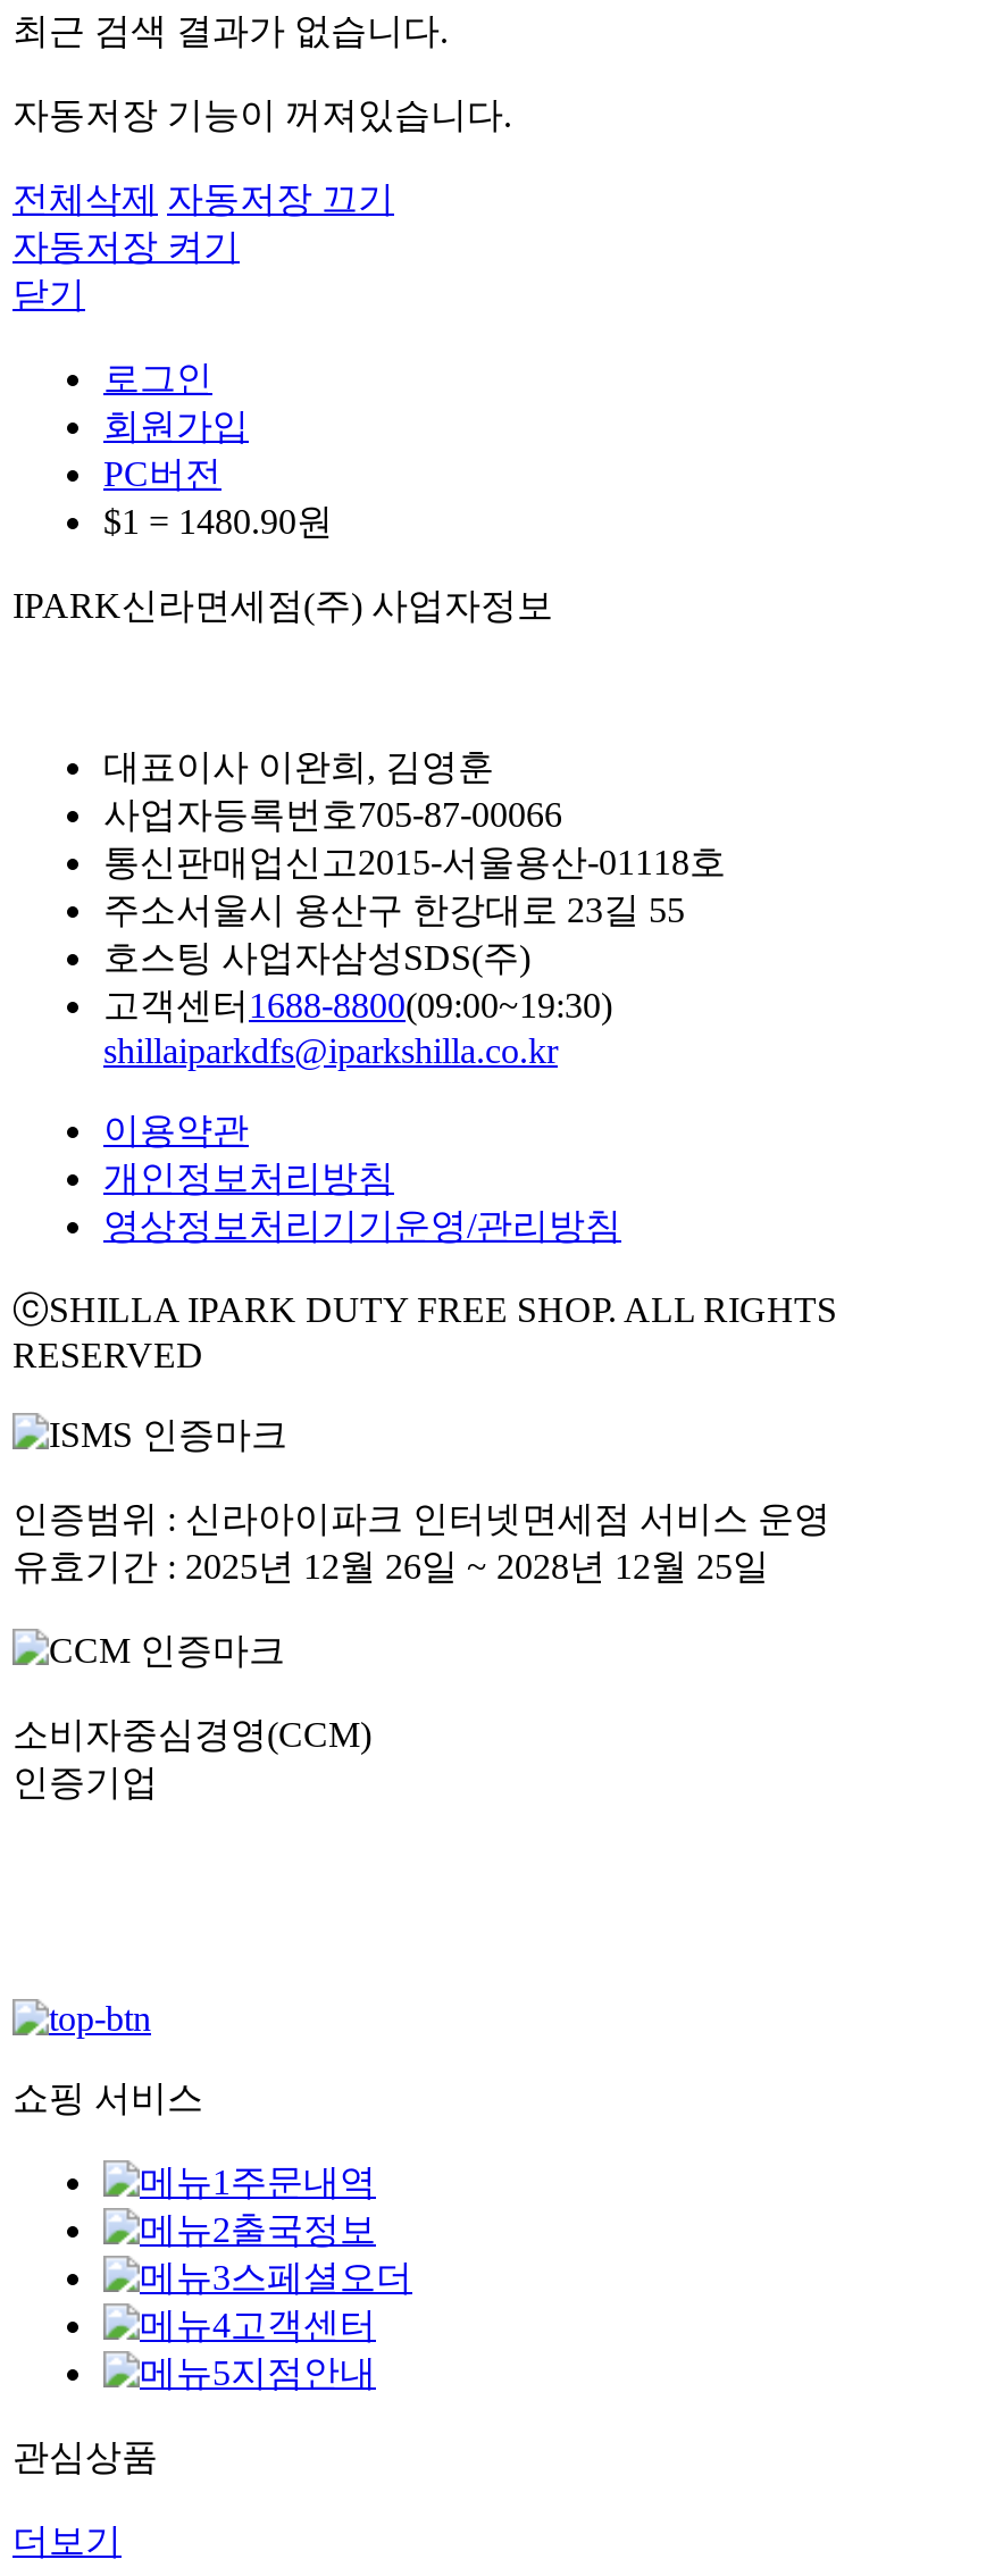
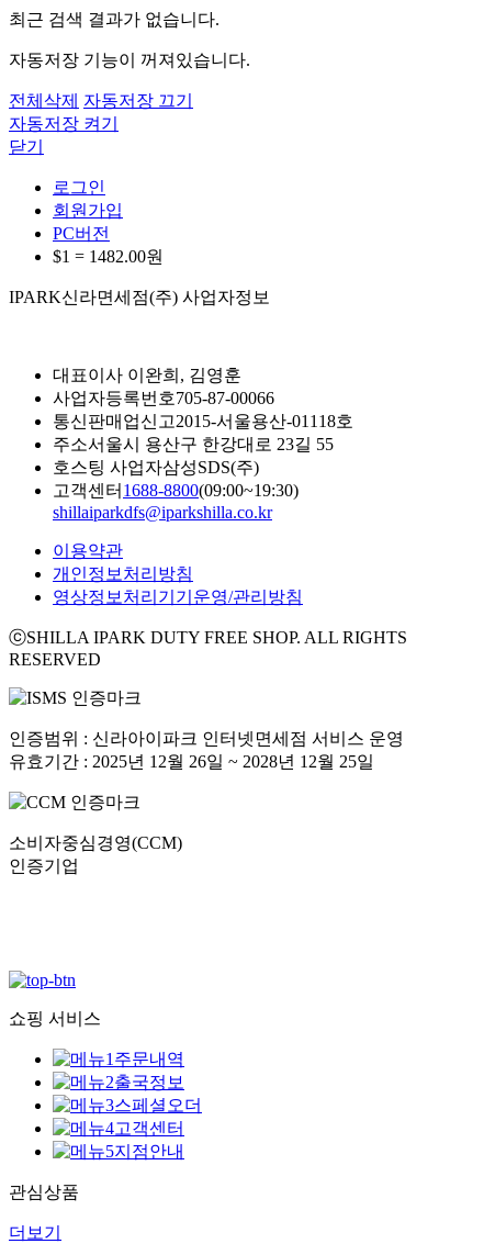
- $1 = 1480.90원
+ $1 = 1482.00원
